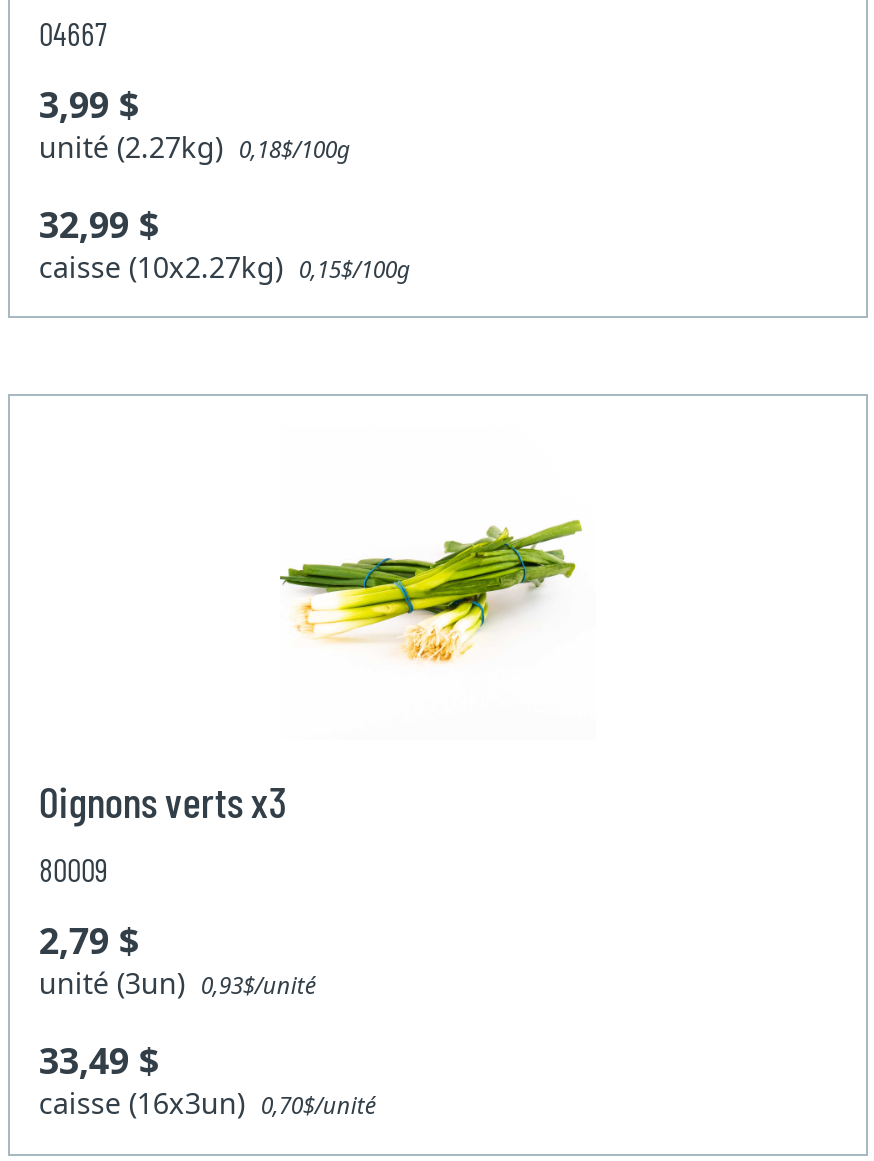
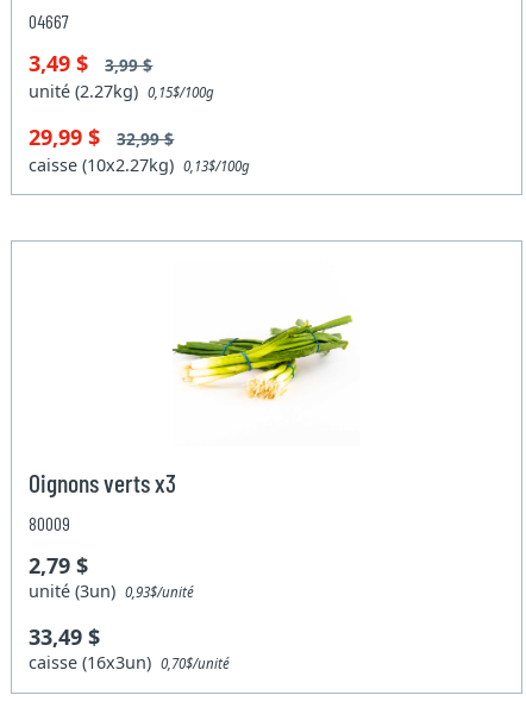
- 3,99 $
- unité (2.27kg) 0,18$/100g
+ 3,49 $ 3,99 $
+ unité (2.27kg) 0,15$/100g

- 32,99 $
- caisse (10x2.27kg) 0,15$/100g
+ 29,99 $ 32,99 $
+ caisse (10x2.27kg) 0,13$/100g
